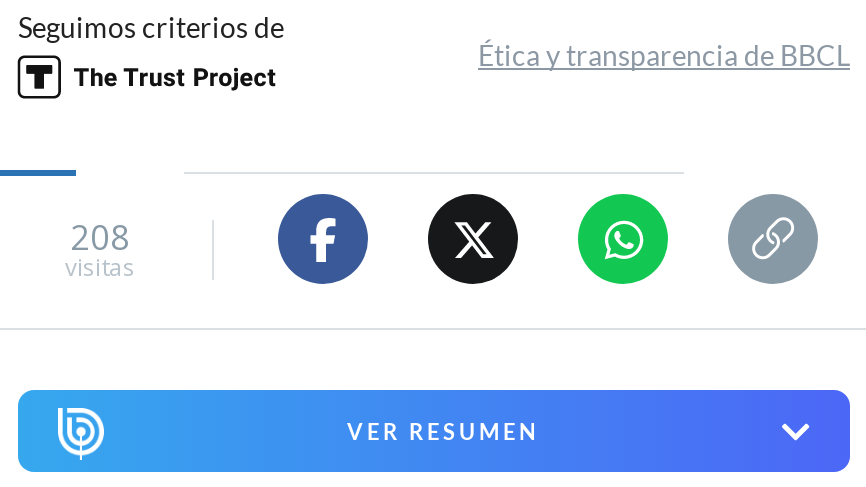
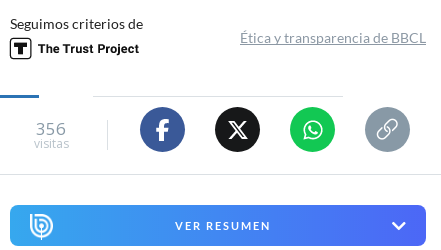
- 208
+ 356
